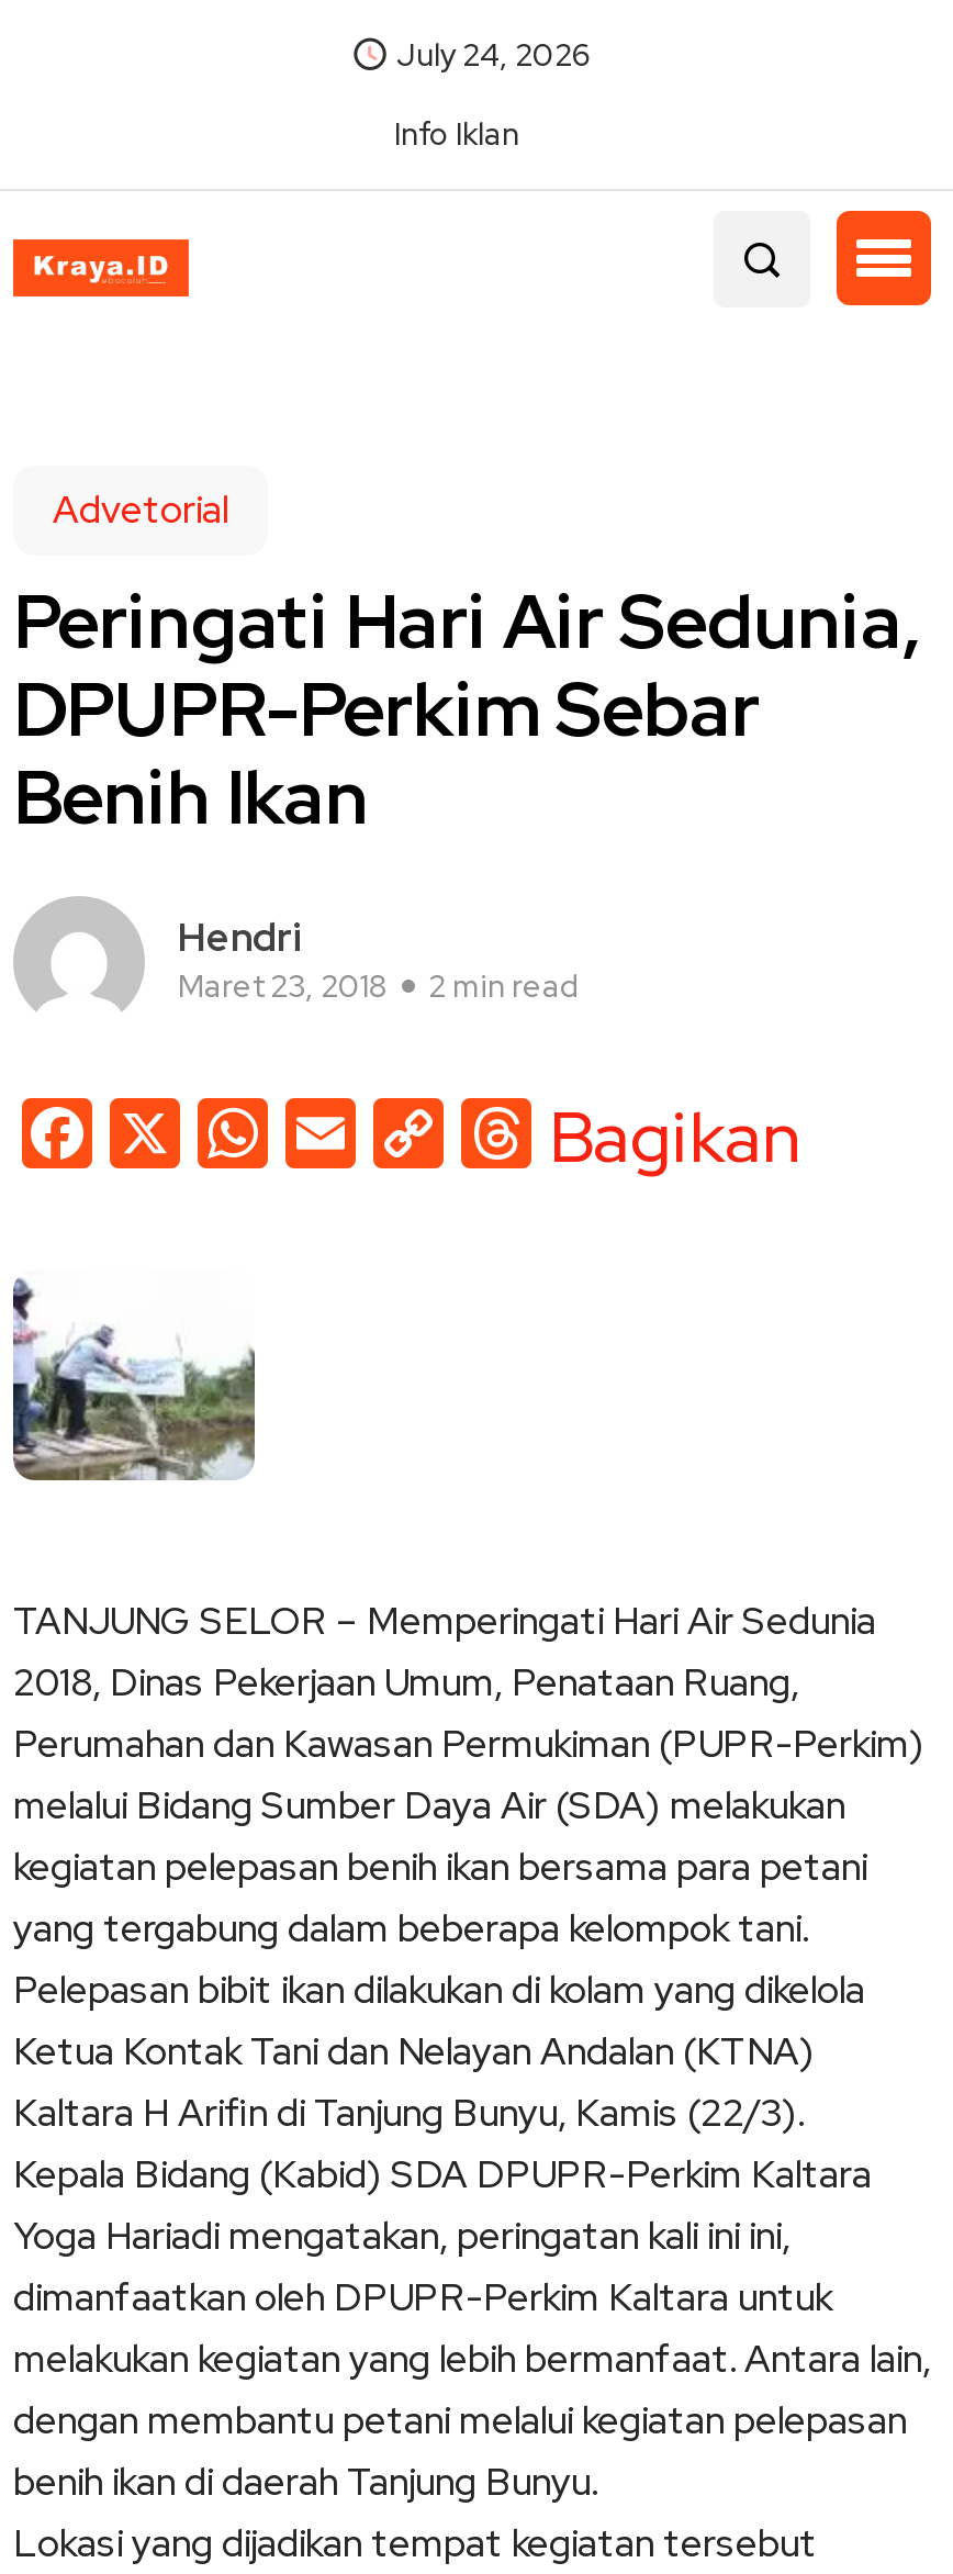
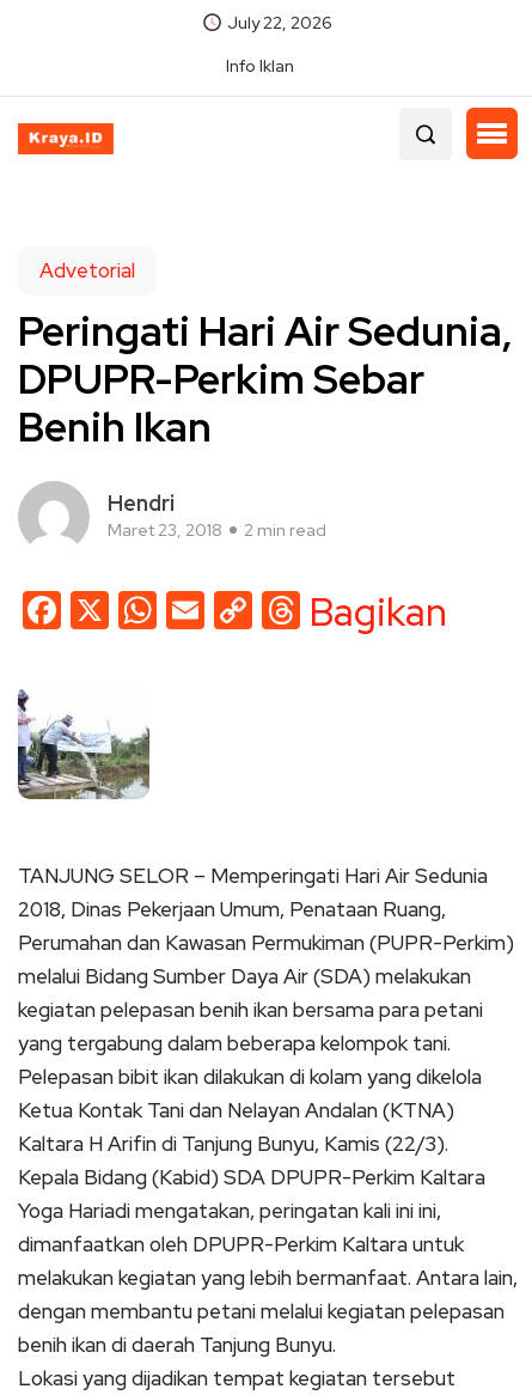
- July 24, 2026
+ July 22, 2026
